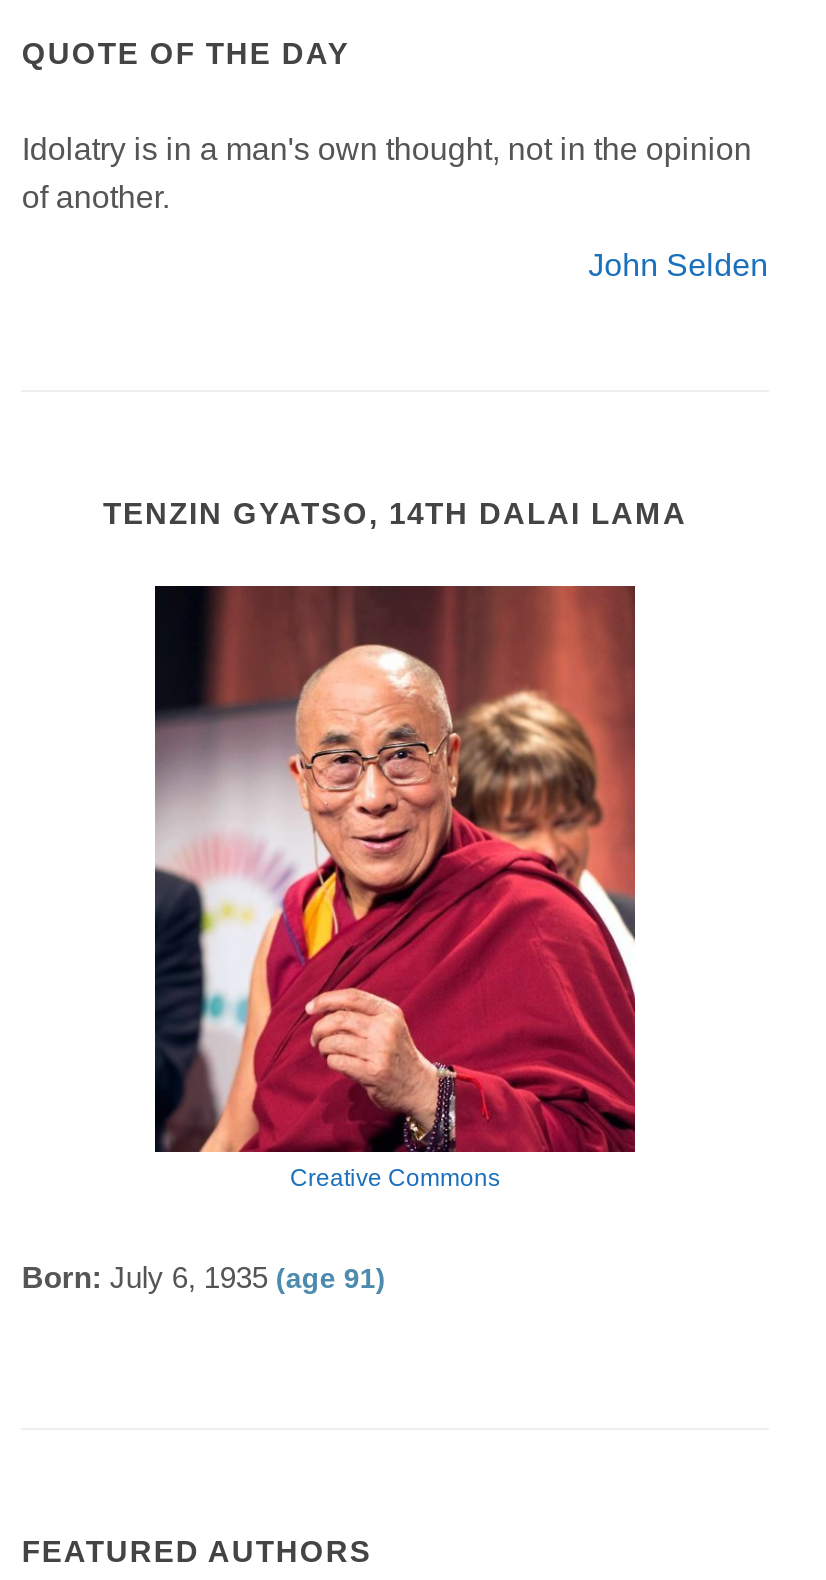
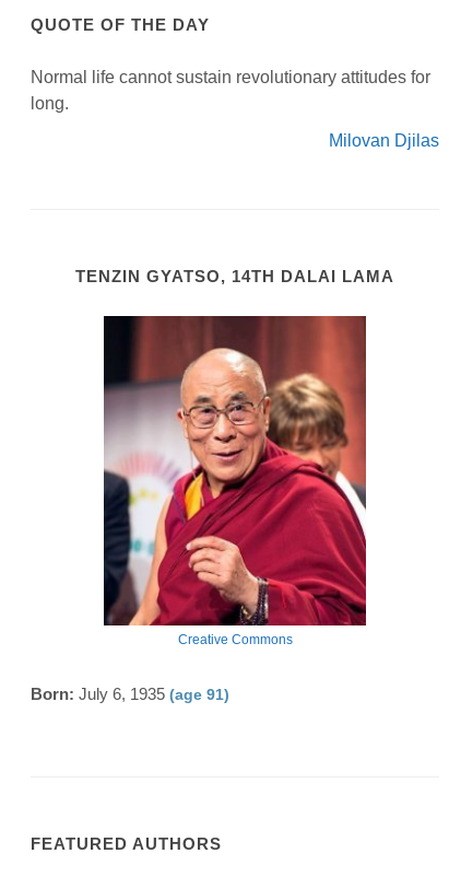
- Idolatry is in a man's own thought, not in the opinion
- of another.
+ Normal life cannot sustain revolutionary attitudes for
+ long.

- John Selden
+ Milovan Djilas
